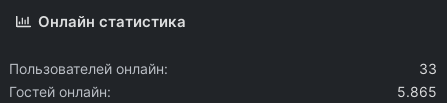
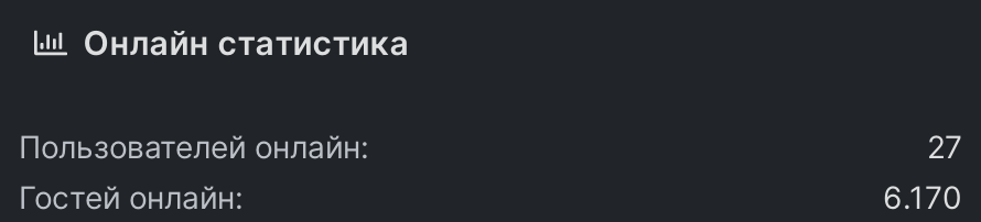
- 33
+ 27

- 5.865
+ 6.170
